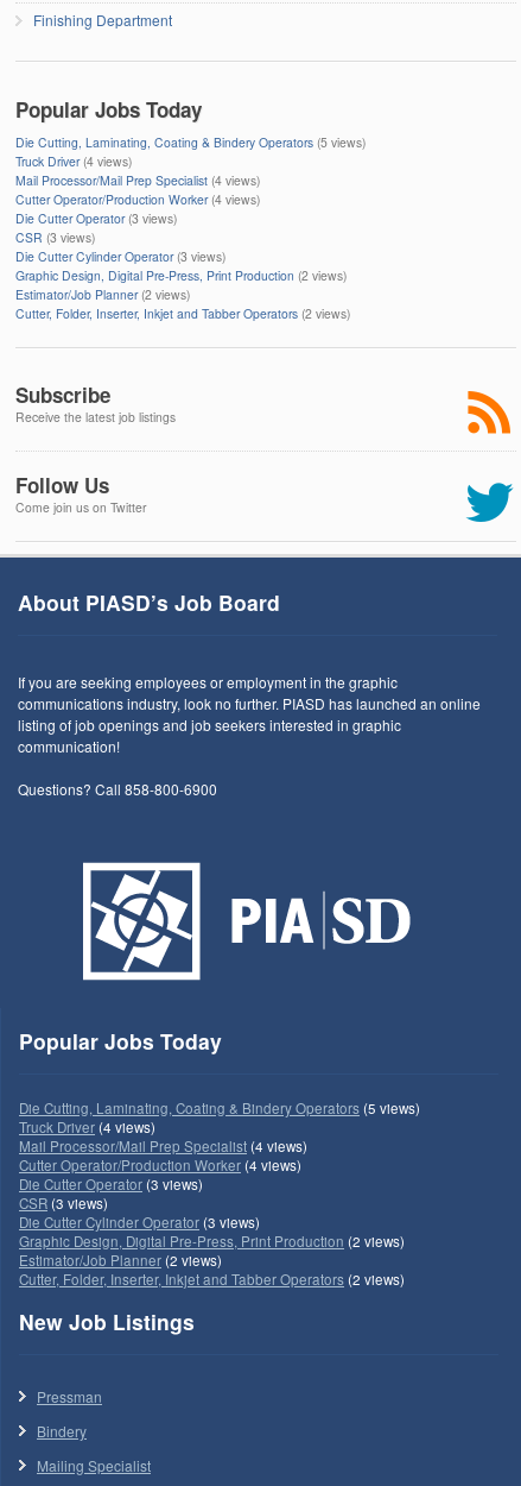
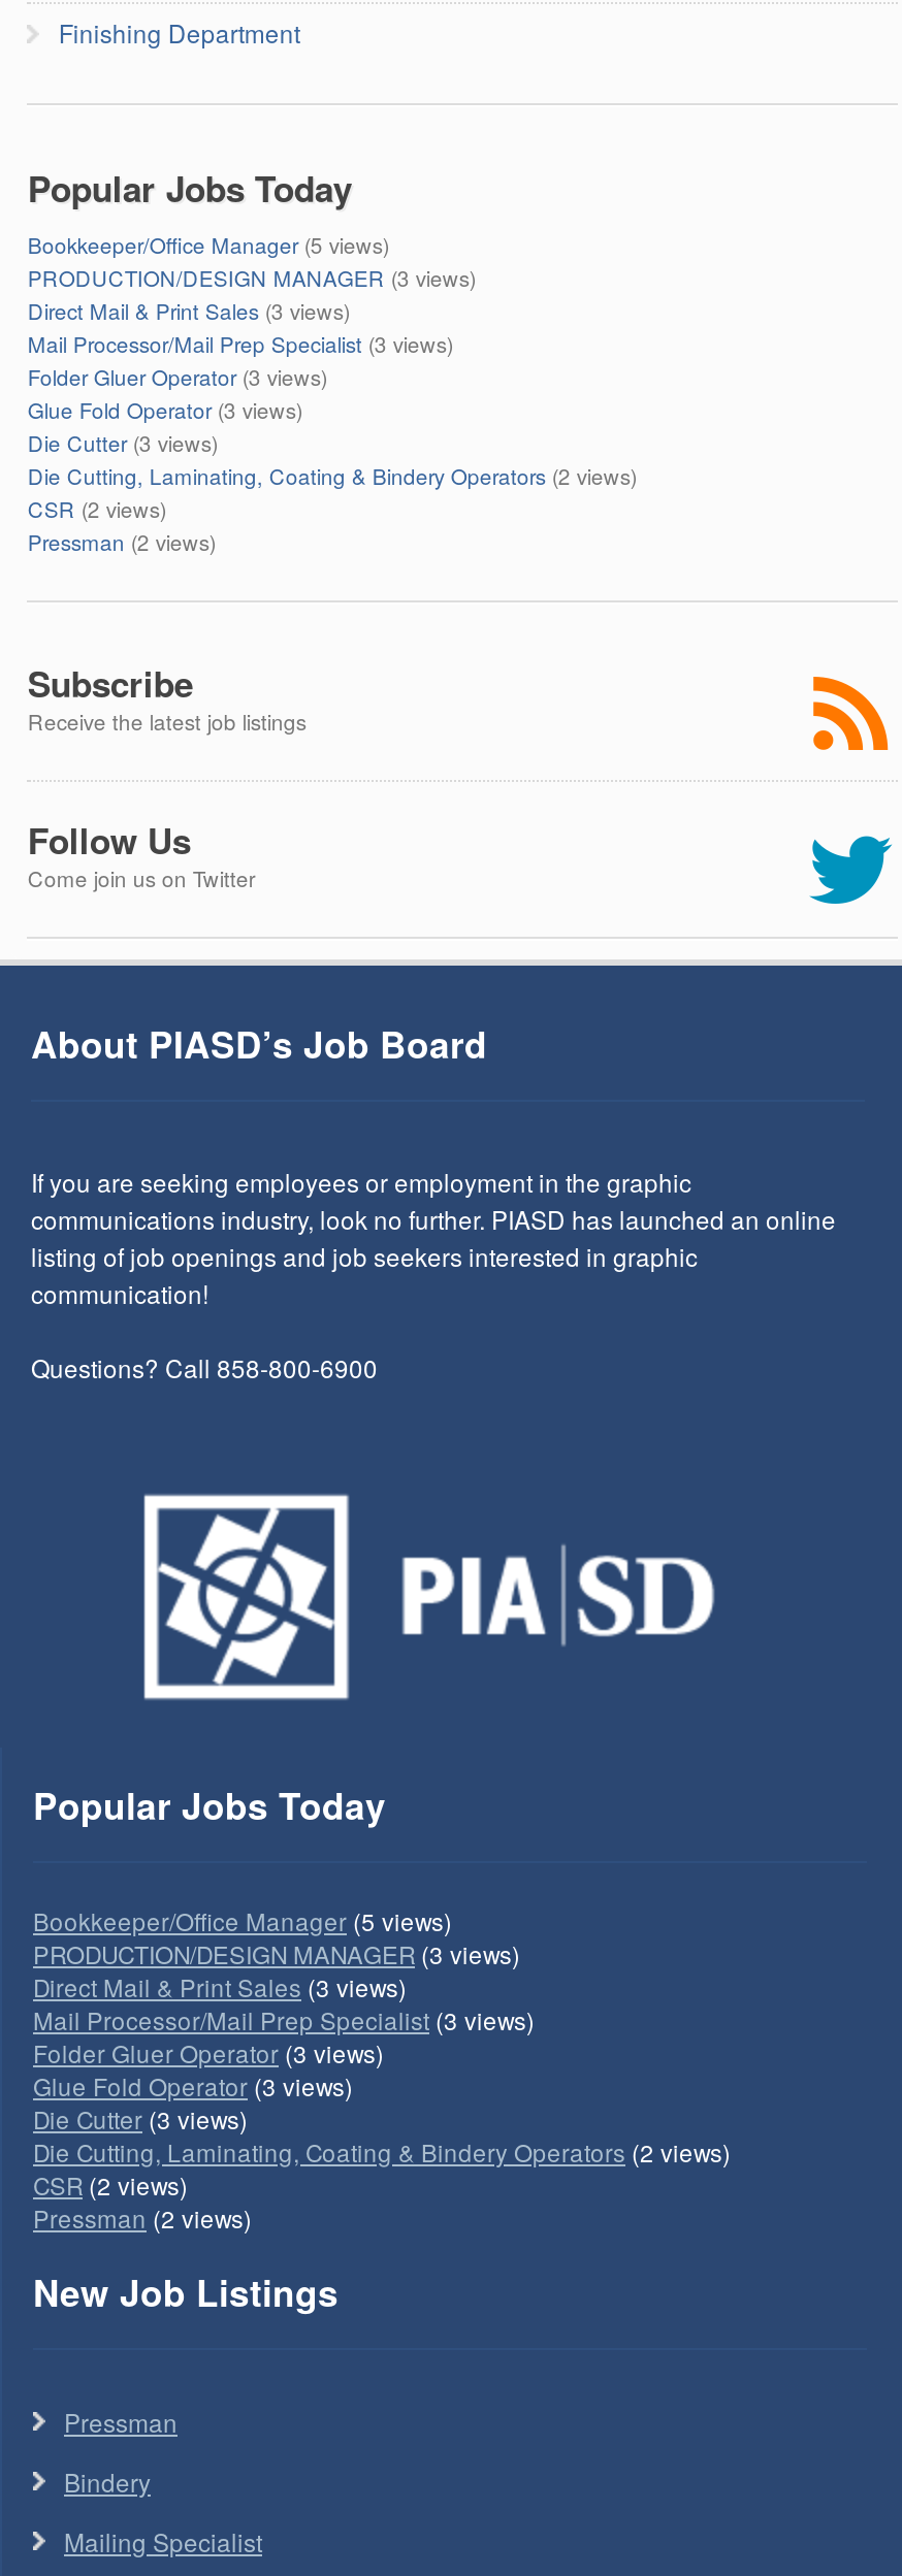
- Die Cutting, Laminating, Coating & Bindery Operators (5 views)
- Truck Driver (4 views)
- Mail Processor/Mail Prep Specialist (4 views)
- Cutter Operator/Production Worker (4 views)
- Die Cutter Operator (3 views)
- CSR (3 views)
- Die Cutter Cylinder Operator (3 views)
- Graphic Design, Digital Pre-Press, Print Production (2 views)
- Estimator/Job Planner (2 views)
- Cutter, Folder, Inserter, Inkjet and Tabber Operators (2 views)
+ Bookkeeper/Office Manager (5 views)
+ PRODUCTION/DESIGN MANAGER (3 views)
+ Direct Mail & Print Sales (3 views)
+ Mail Processor/Mail Prep Specialist (3 views)
+ Folder Gluer Operator (3 views)
+ Glue Fold Operator (3 views)
+ Die Cutter (3 views)
+ Die Cutting, Laminating, Coating & Bindery Operators (2 views)
+ CSR (2 views)
+ Pressman (2 views)

- Die Cutting, Laminating, Coating & Bindery Operators (5 views)
- Truck Driver (4 views)
- Mail Processor/Mail Prep Specialist (4 views)
- Cutter Operator/Production Worker (4 views)
- Die Cutter Operator (3 views)
- CSR (3 views)
- Die Cutter Cylinder Operator (3 views)
- Graphic Design, Digital Pre-Press, Print Production (2 views)
- Estimator/Job Planner (2 views)
- Cutter, Folder, Inserter, Inkjet and Tabber Operators (2 views)
+ Bookkeeper/Office Manager (5 views)
+ PRODUCTION/DESIGN MANAGER (3 views)
+ Direct Mail & Print Sales (3 views)
+ Mail Processor/Mail Prep Specialist (3 views)
+ Folder Gluer Operator (3 views)
+ Glue Fold Operator (3 views)
+ Die Cutter (3 views)
+ Die Cutting, Laminating, Coating & Bindery Operators (2 views)
+ CSR (2 views)
+ Pressman (2 views)
